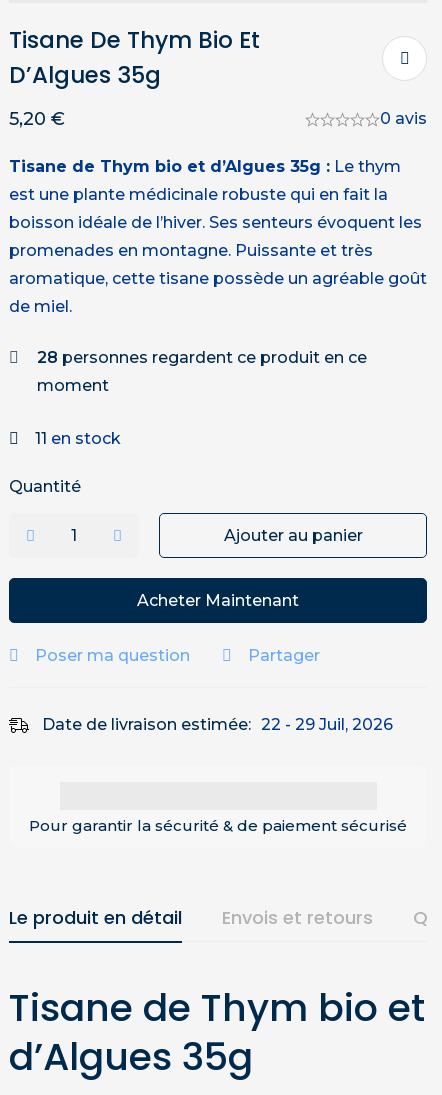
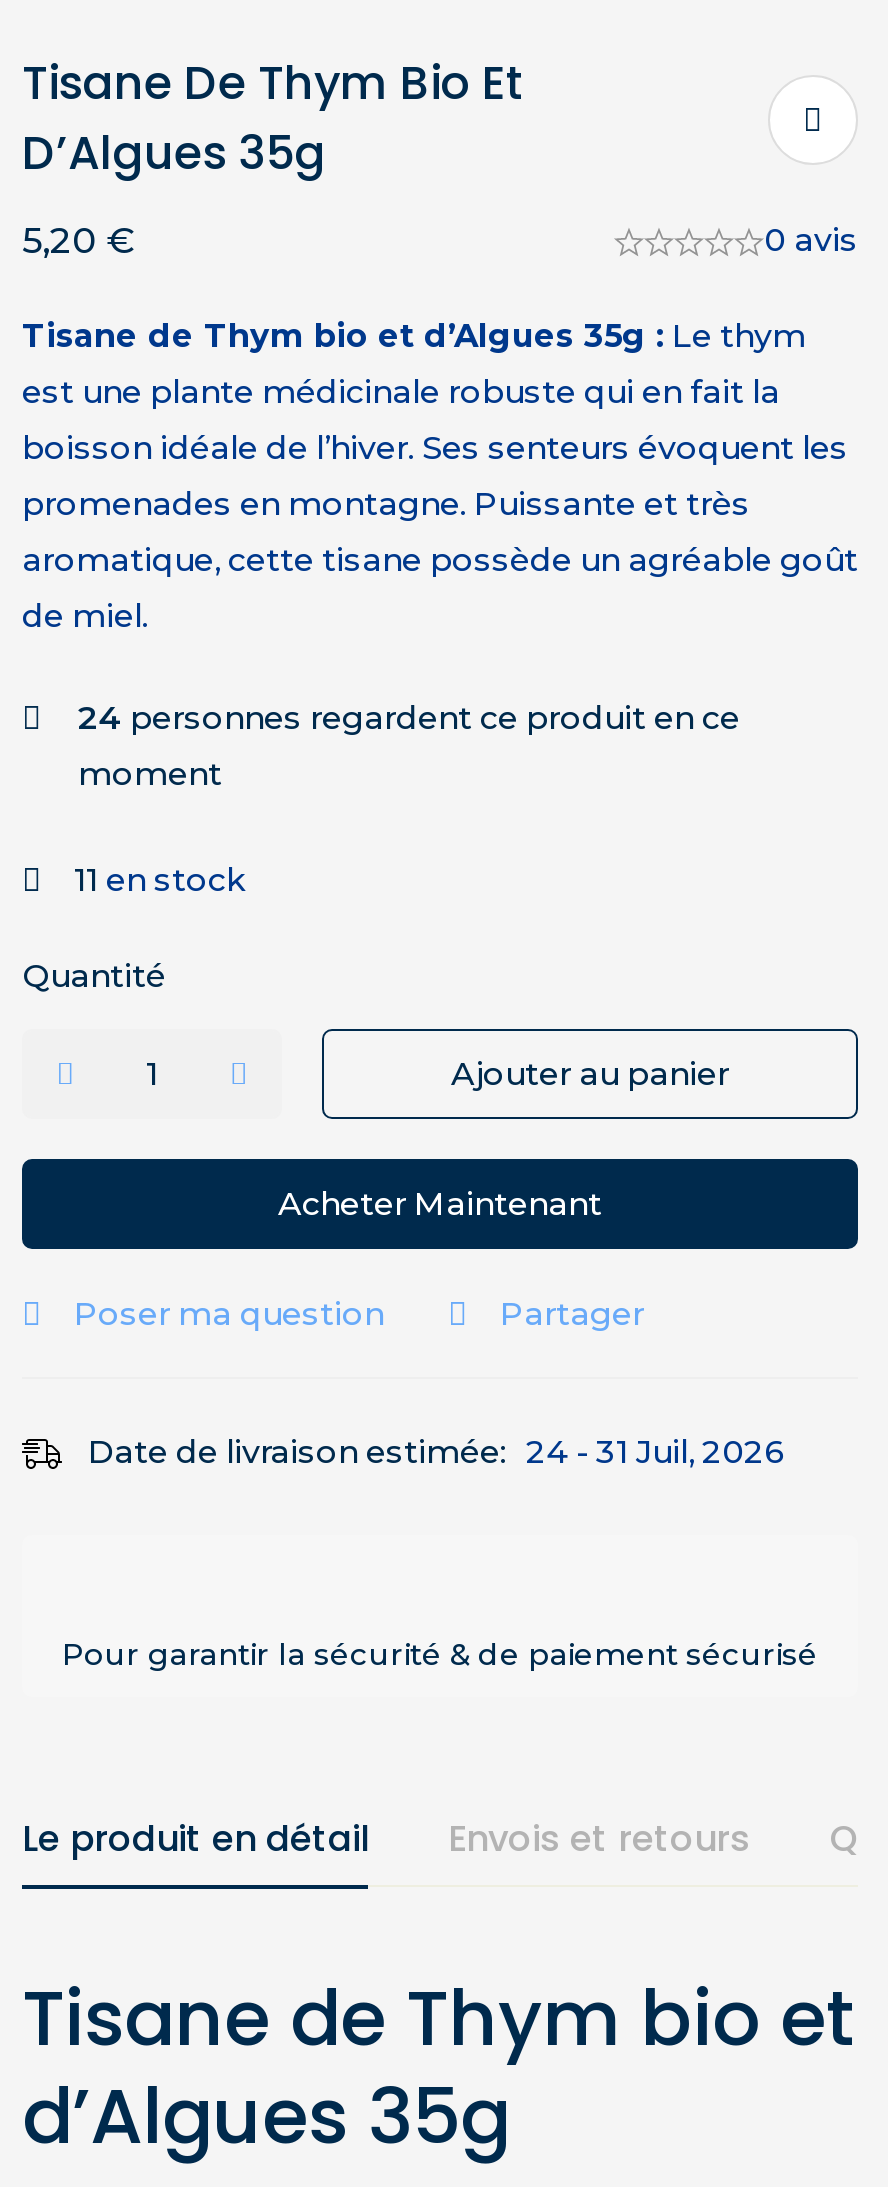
- 28 personnes regardent ce produit en ce
+ 24 personnes regardent ce produit en ce

- Date de livraison estimée: 22 - 29 Juil, 2026
+ Date de livraison estimée: 24 - 31 Juil, 2026
